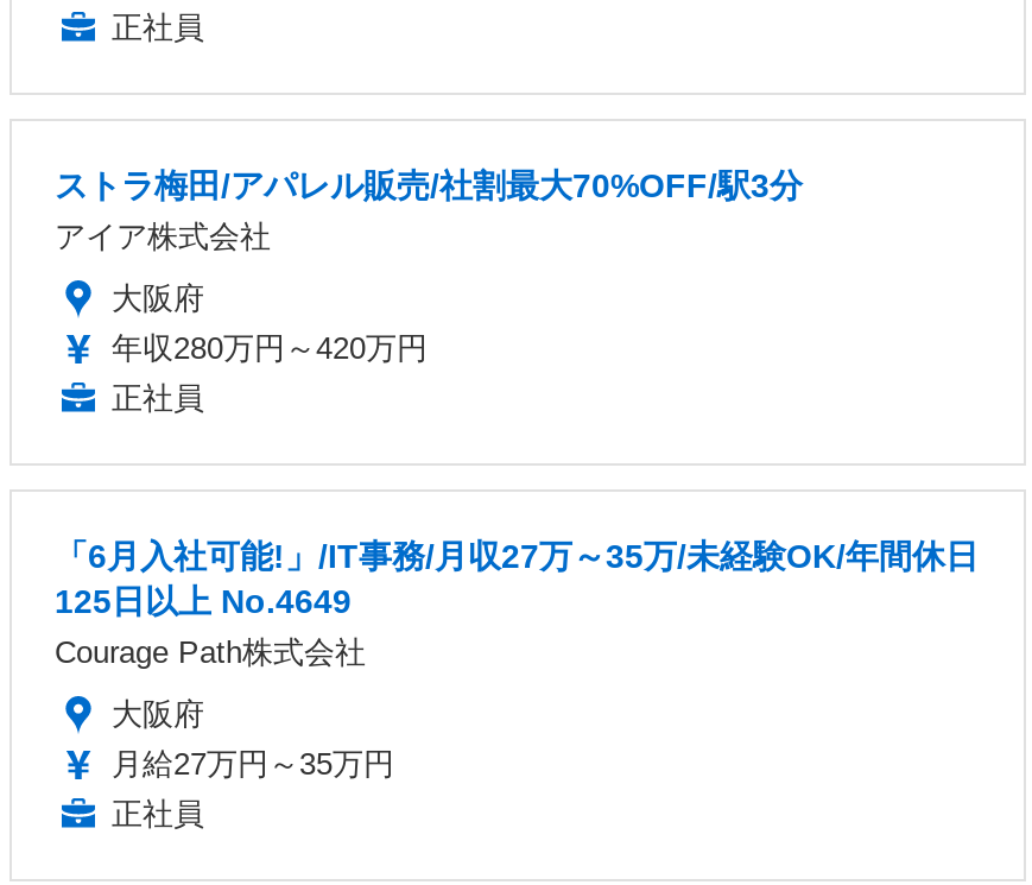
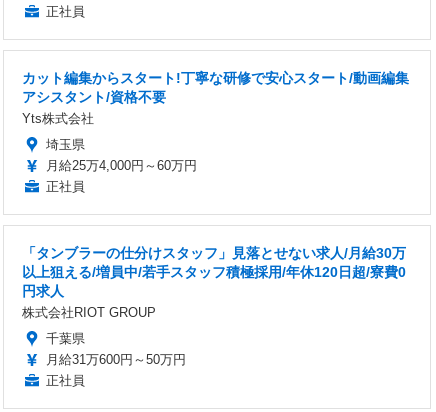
- ストラ梅田/アパレル販売/社割最大70%OFF/駅3分
- アイア株式会社
+ カット編集からスタート!丁寧な研修で安心スタート/動画編集
+ アシスタント/資格不要
+ Yts株式会社

- 大阪府
- 年収280万円～420万円
+ 埼玉県
+ 月給25万4,000円～60万円

- 「6月入社可能!」/IT事務/月収27万～35万/未経験OK/年間休日
- 125日以上 No.4649
- Courage Path株式会社
+ 「タンブラーの仕分けスタッフ」見落とせない求人/月給30万
+ 以上狙える/増員中/若手スタッフ積極採用/年休120日超/寮費0
+ 円求人
+ 株式会社RIOT GROUP

- 大阪府
- 月給27万円～35万円
+ 千葉県
+ 月給31万600円～50万円
